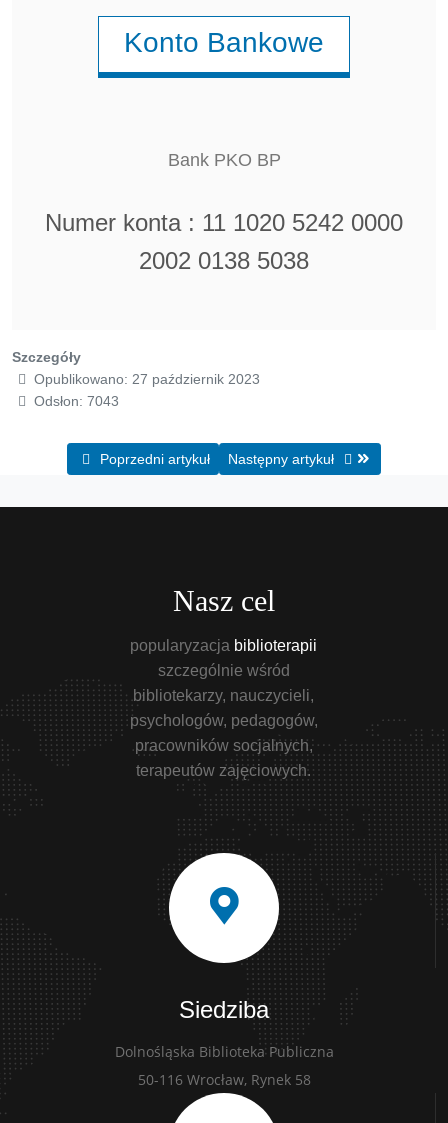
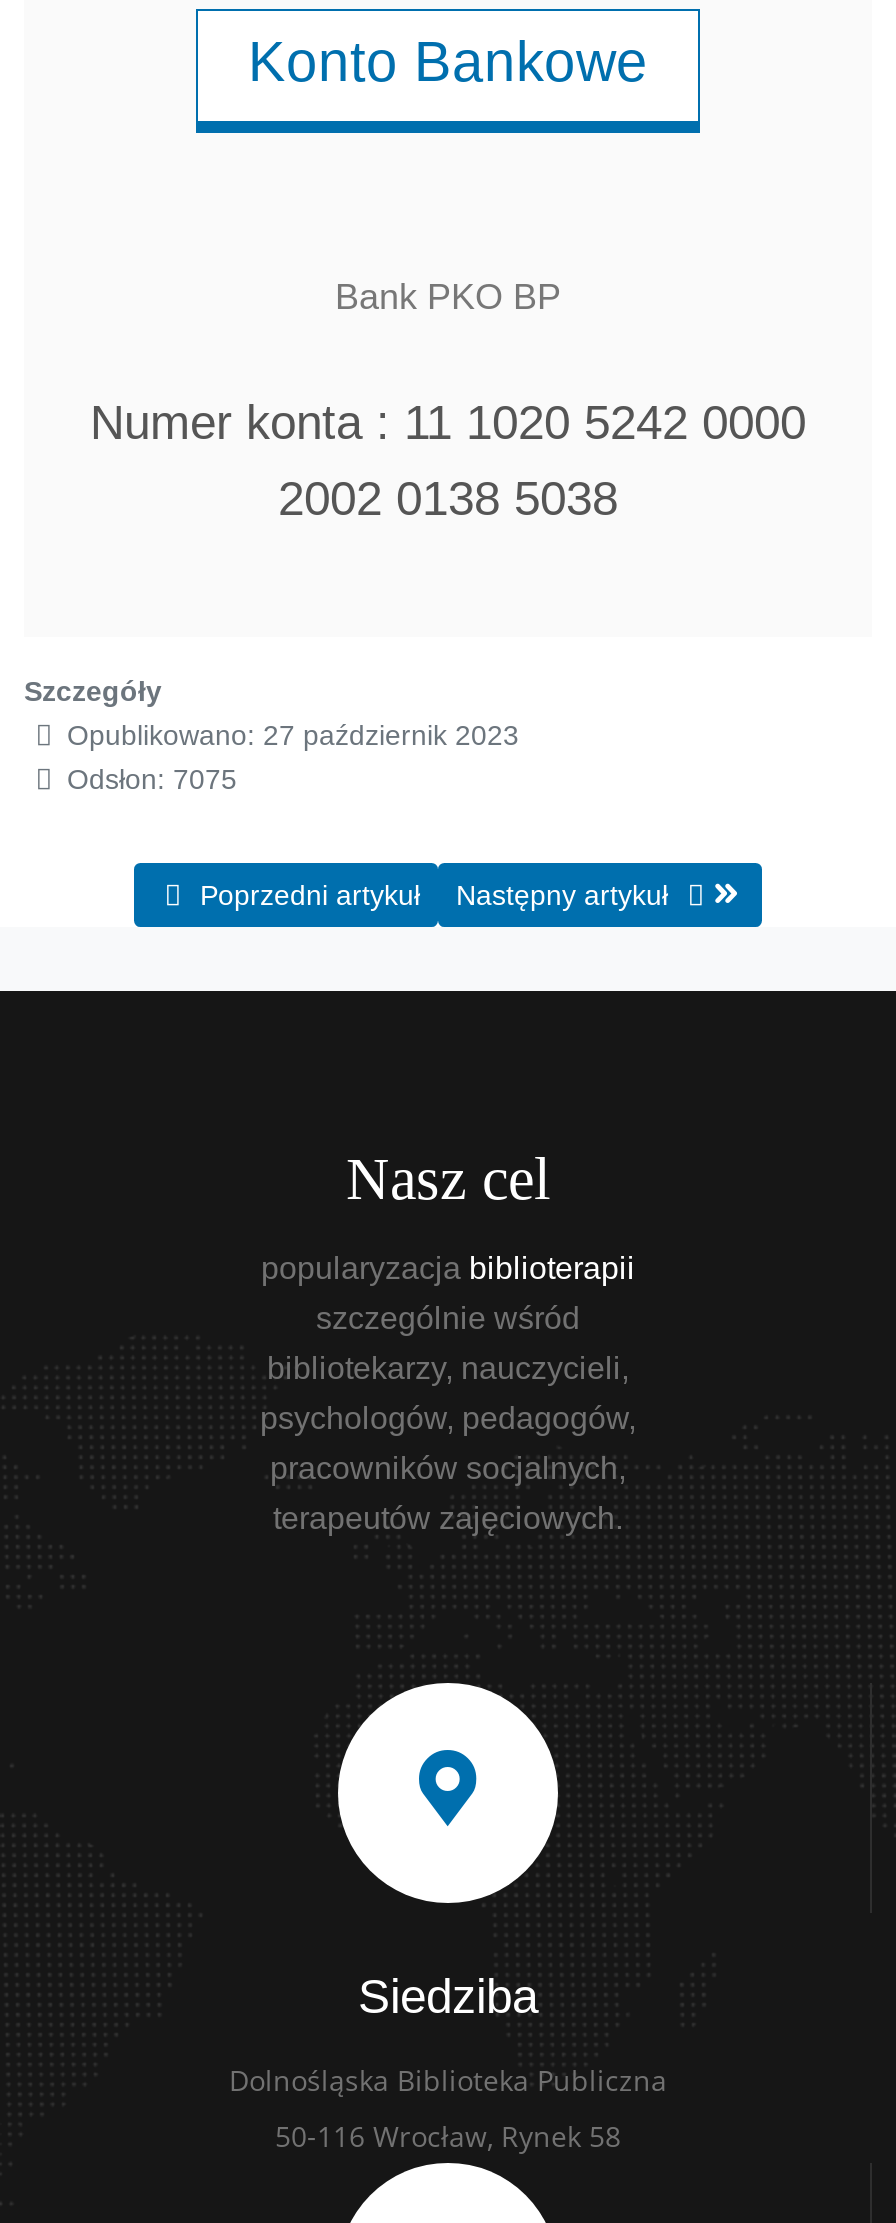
- Odsłon: 7043
+ Odsłon: 7075
